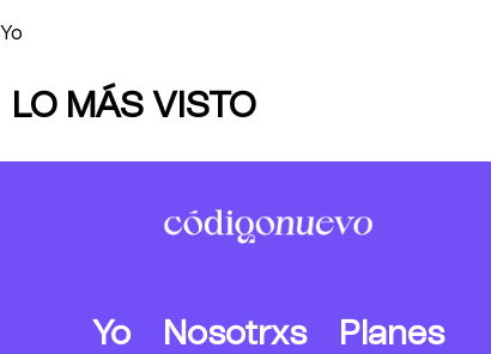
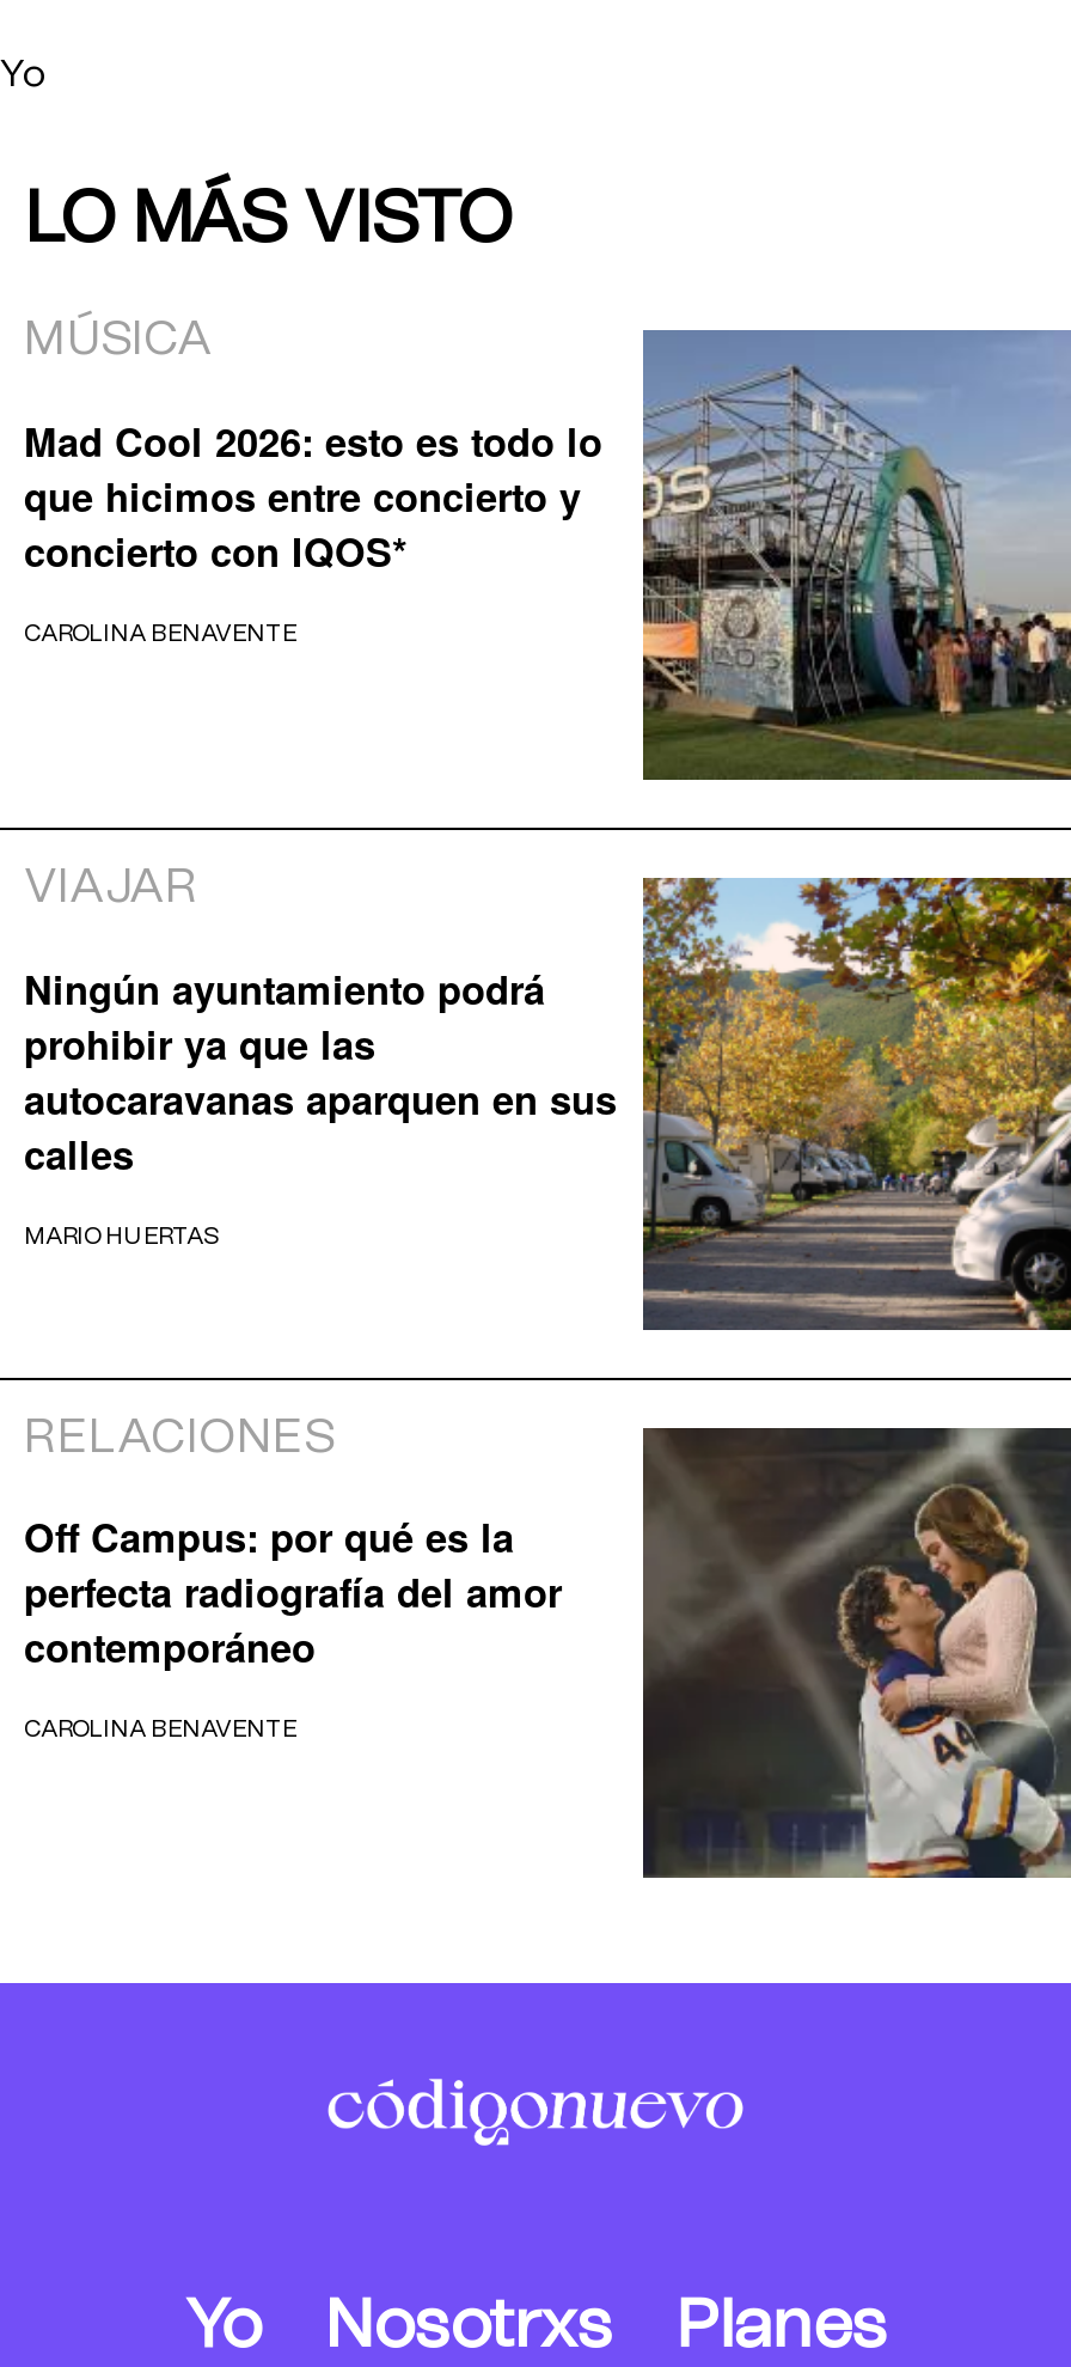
+ [image]
+ MÚSICA
+ Mad Cool 2026: esto es todo lo
+ que hicimos entre concierto y
+ concierto con IQOS*
+ CAROLINA BENAVENTE

+ [image]
+ VIAJAR
+ Ningún ayuntamiento podrá
+ prohibir ya que las
+ autocaravanas aparquen en sus
+ calles
+ MARIO HUERTAS

+ [image]
+ RELACIONES
+ Off Campus: por qué es la
+ perfecta radiografía del amor
+ contemporáneo
+ CAROLINA BENAVENTE
